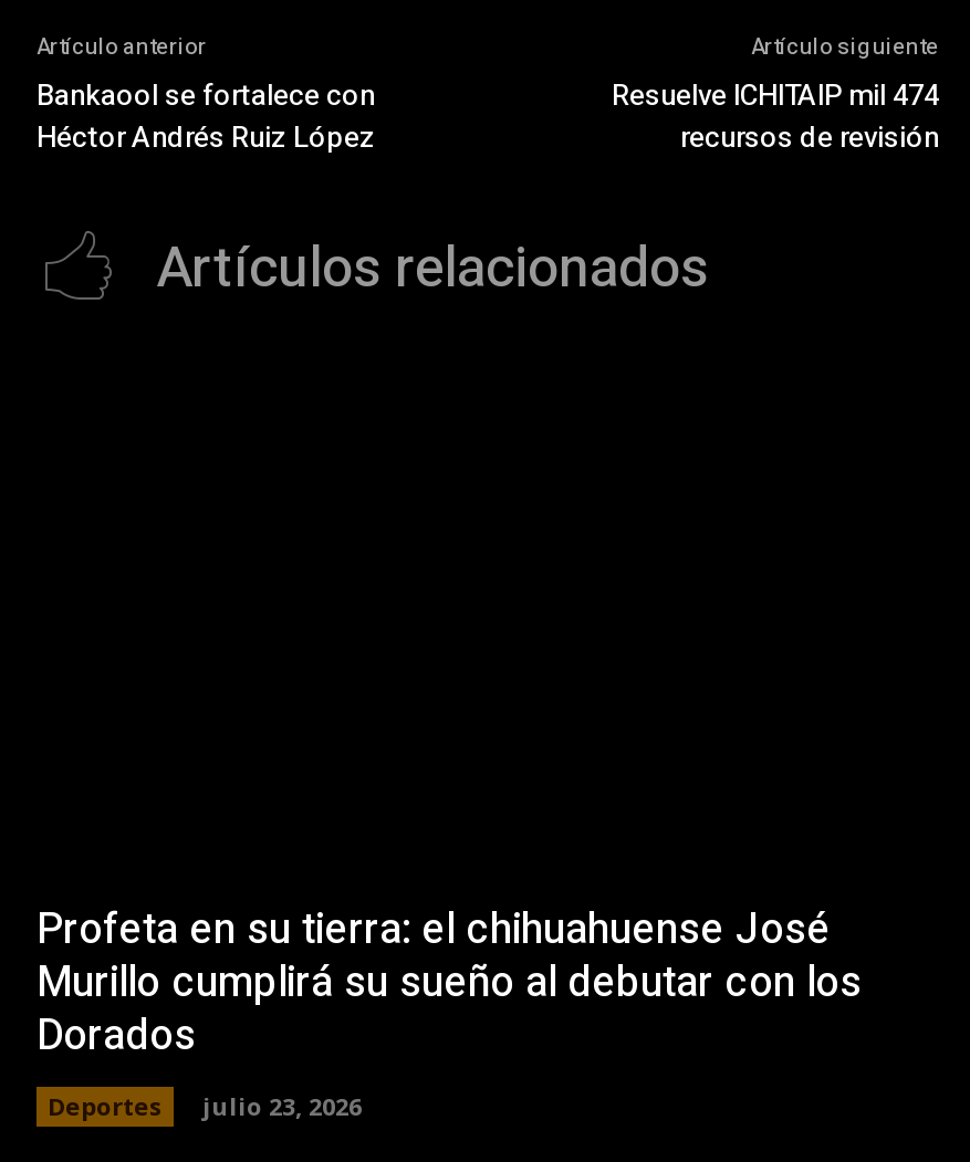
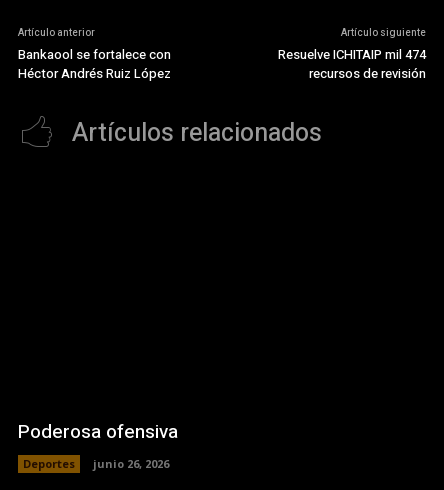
- Profeta en su tierra: el chihuahuense José
- Murillo cumplirá su sueño al debutar con los
- Dorados
+ Poderosa ofensiva

- Deportes julio 23, 2026
+ Deportes junio 26, 2026
